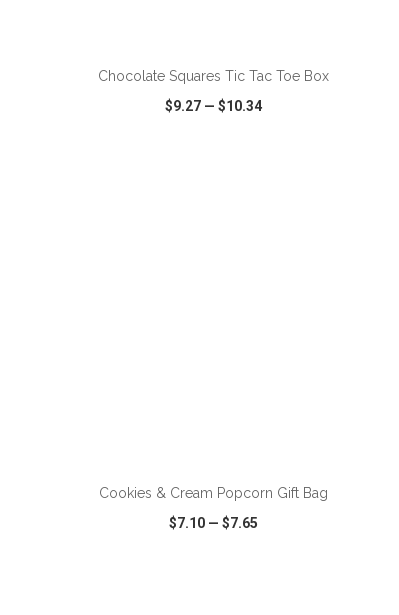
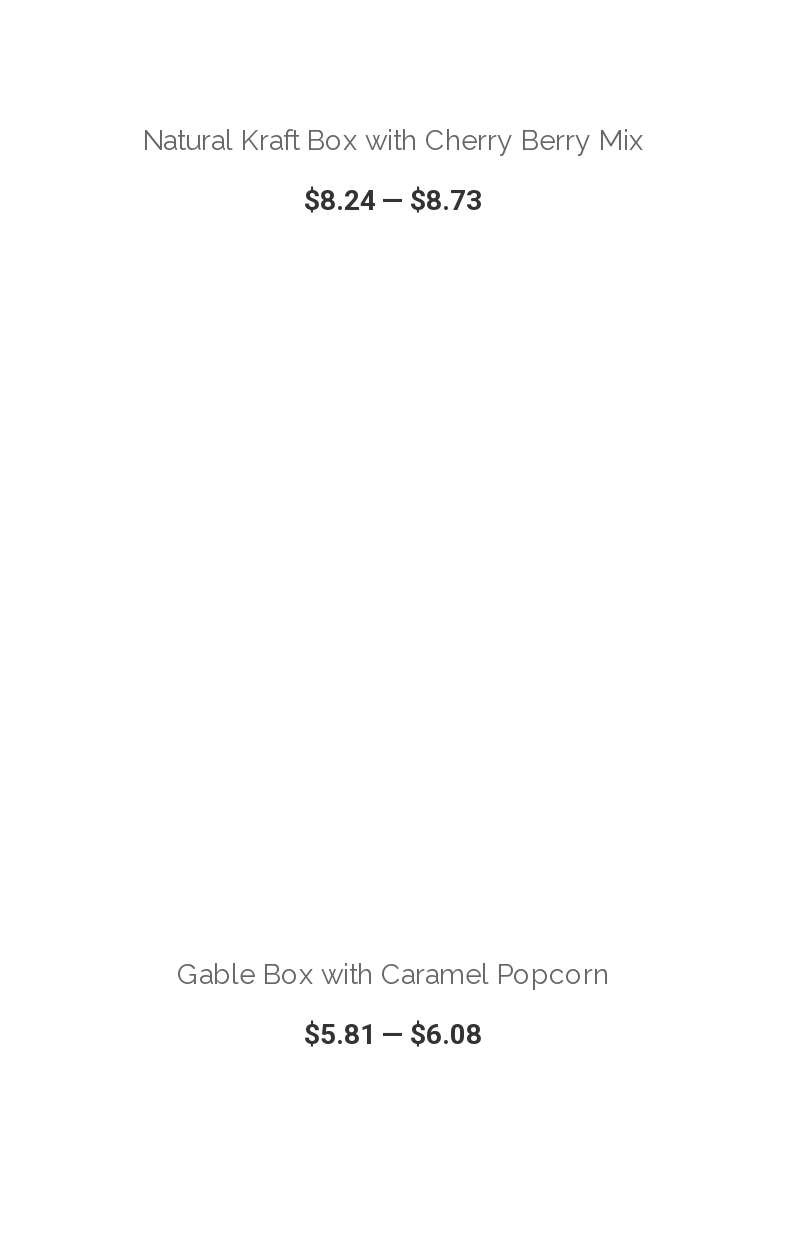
- Chocolate Squares Tic Tac Toe Box
+ Natural Kraft Box with Cherry Berry Mix

- $9.27 — $10.34
+ $8.24 — $8.73

- Cookies & Cream Popcorn Gift Bag
+ Gable Box with Caramel Popcorn

- $7.10 — $7.65
+ $5.81 — $6.08
